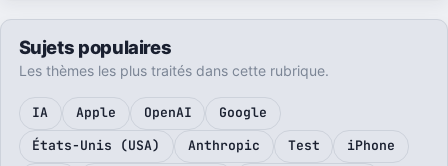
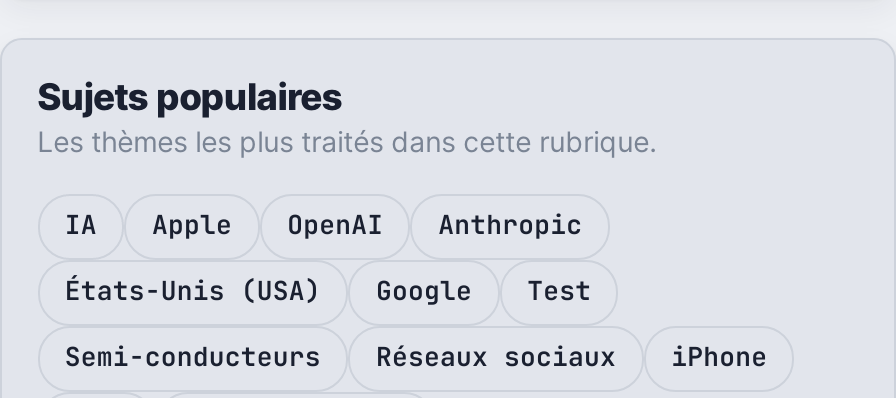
moved up: États-Unis (USA) | Anthropic

+ Semi-conducteurs
+ Réseaux sociaux
